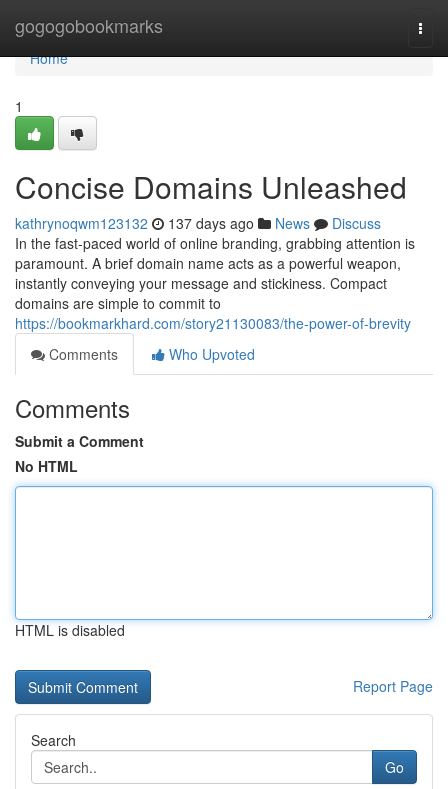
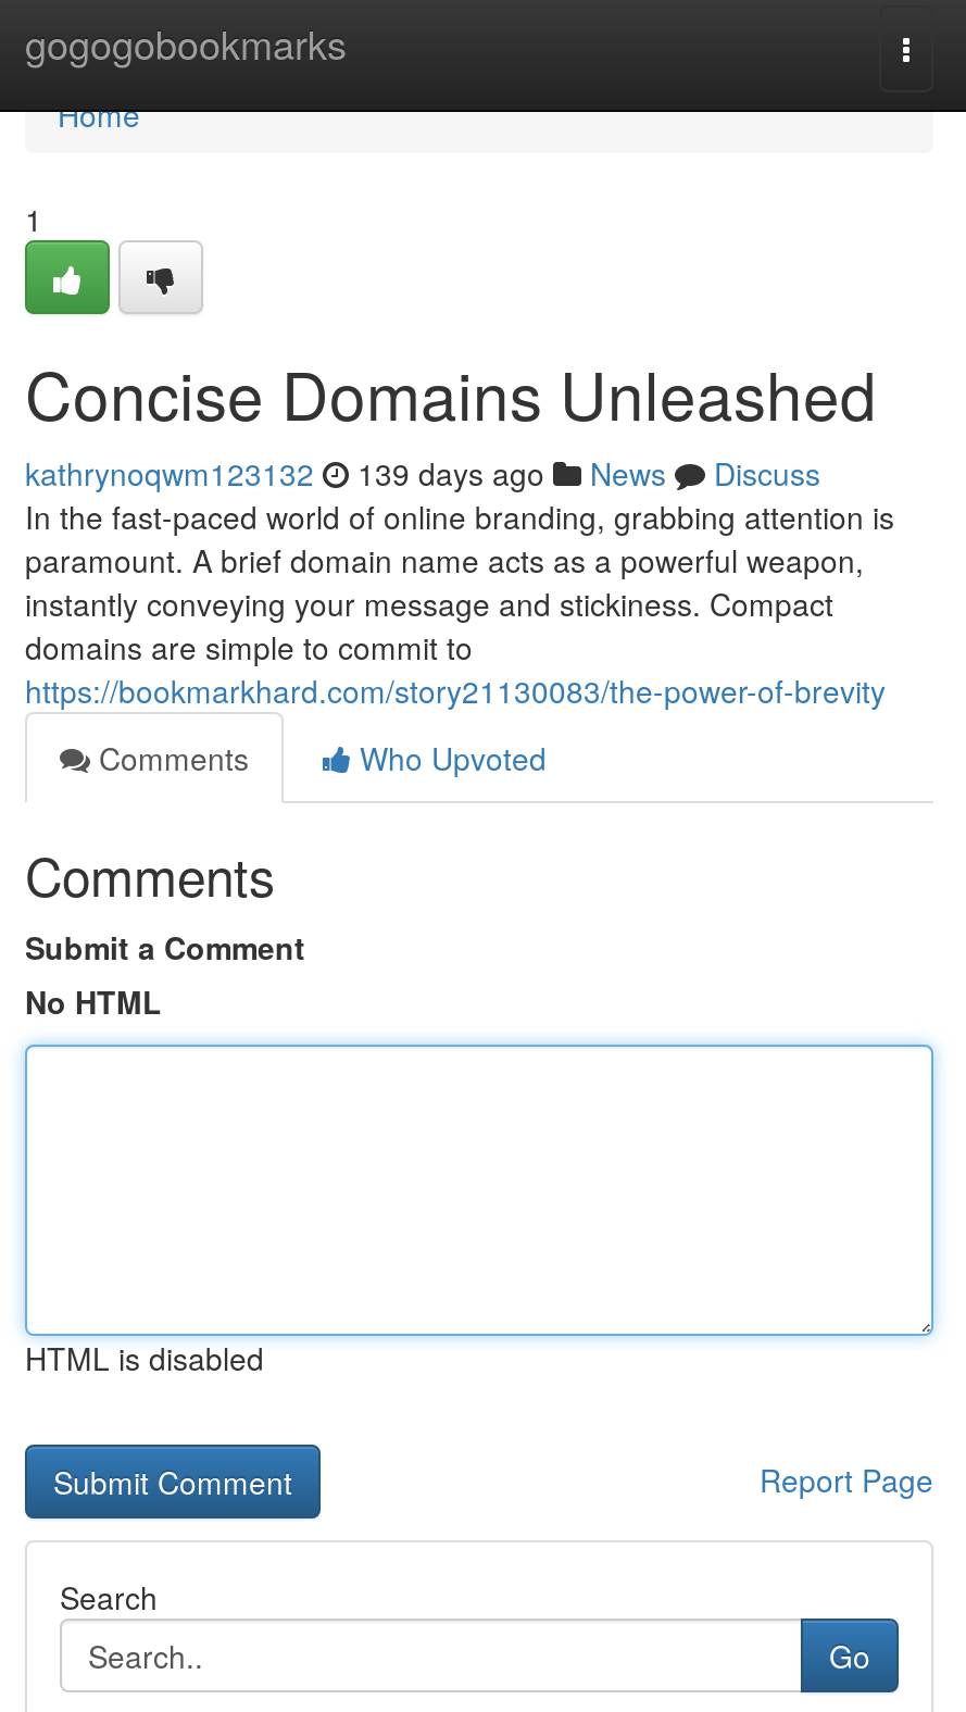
- kathrynoqwm123132 137 days ago News Discuss
+ kathrynoqwm123132 139 days ago News Discuss
